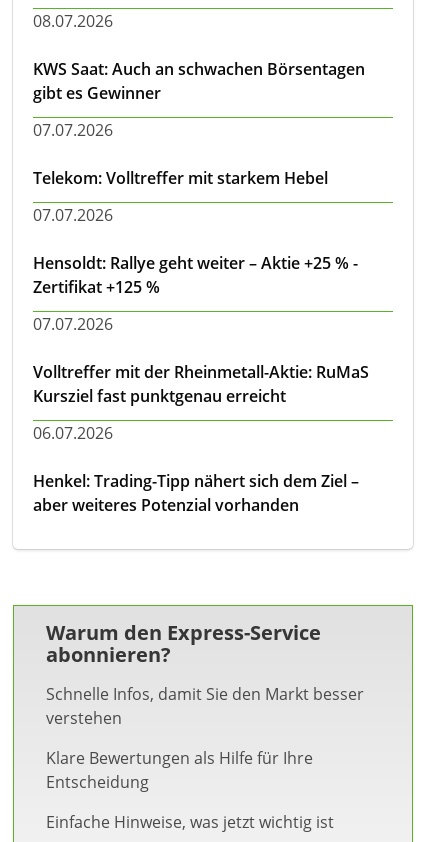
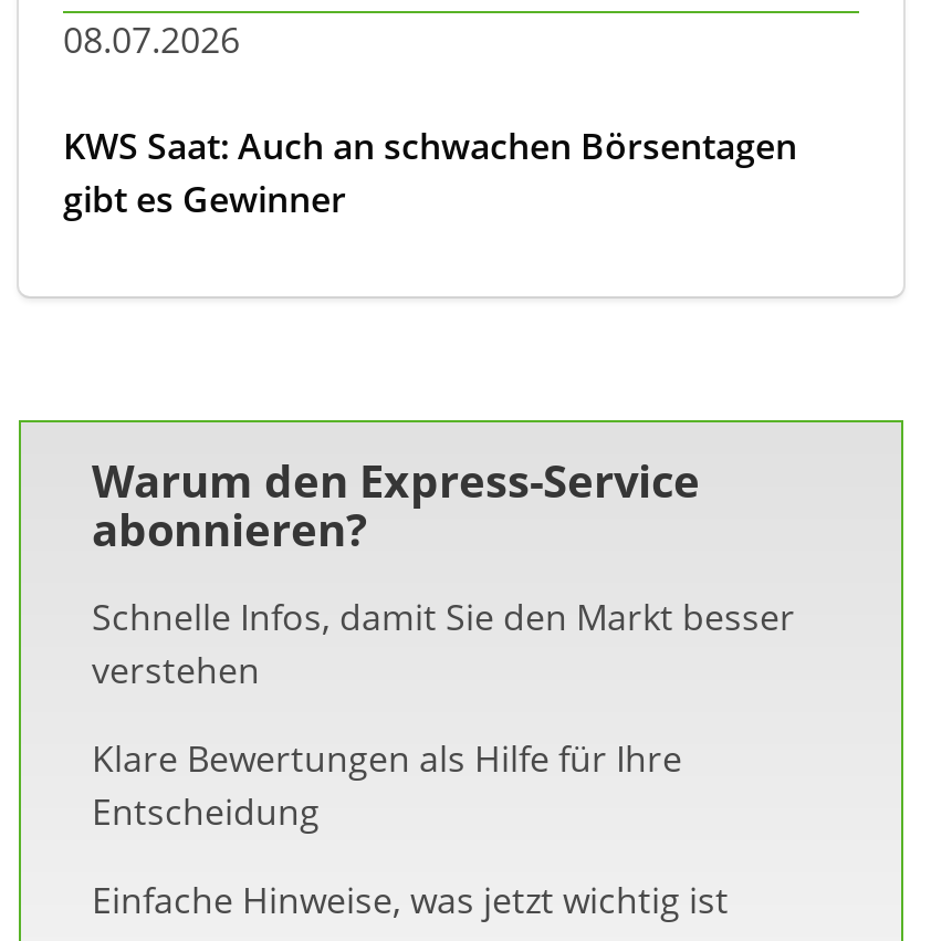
- 07.07.2026
- Telekom: Volltreffer mit starkem Hebel
- 07.07.2026
- Hensoldt: Rallye geht weiter – Aktie +25 % -
- Zertifikat +125 %
- 07.07.2026
- Volltreffer mit der Rheinmetall-Aktie: RuMaS
- Kursziel fast punktgenau erreicht
- 06.07.2026
- Henkel: Trading-Tipp nähert sich dem Ziel –
- aber weiteres Potenzial vorhanden
